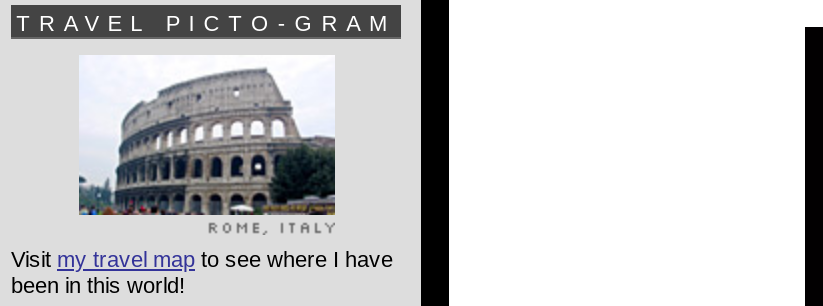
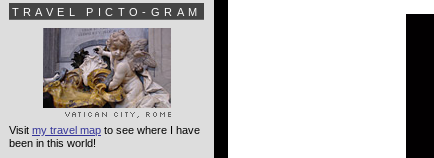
- [image]
+ [image]
